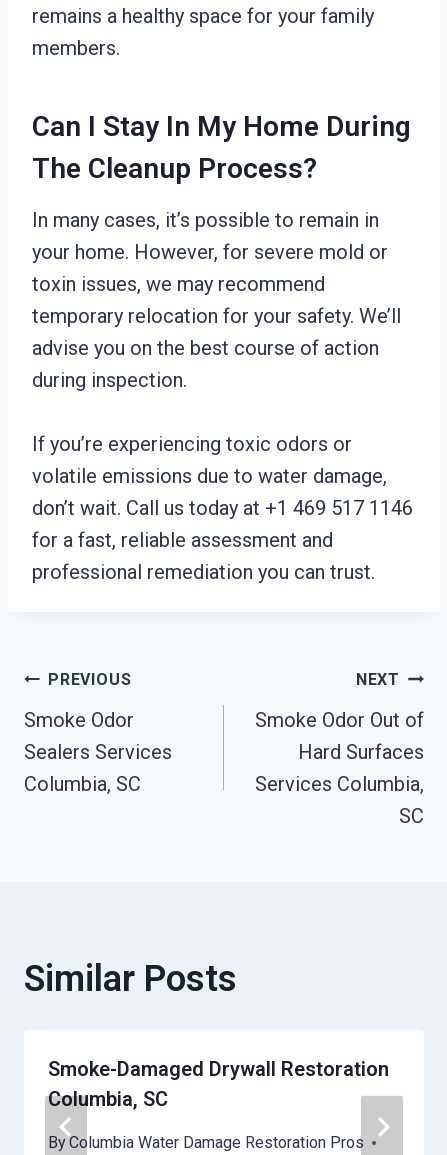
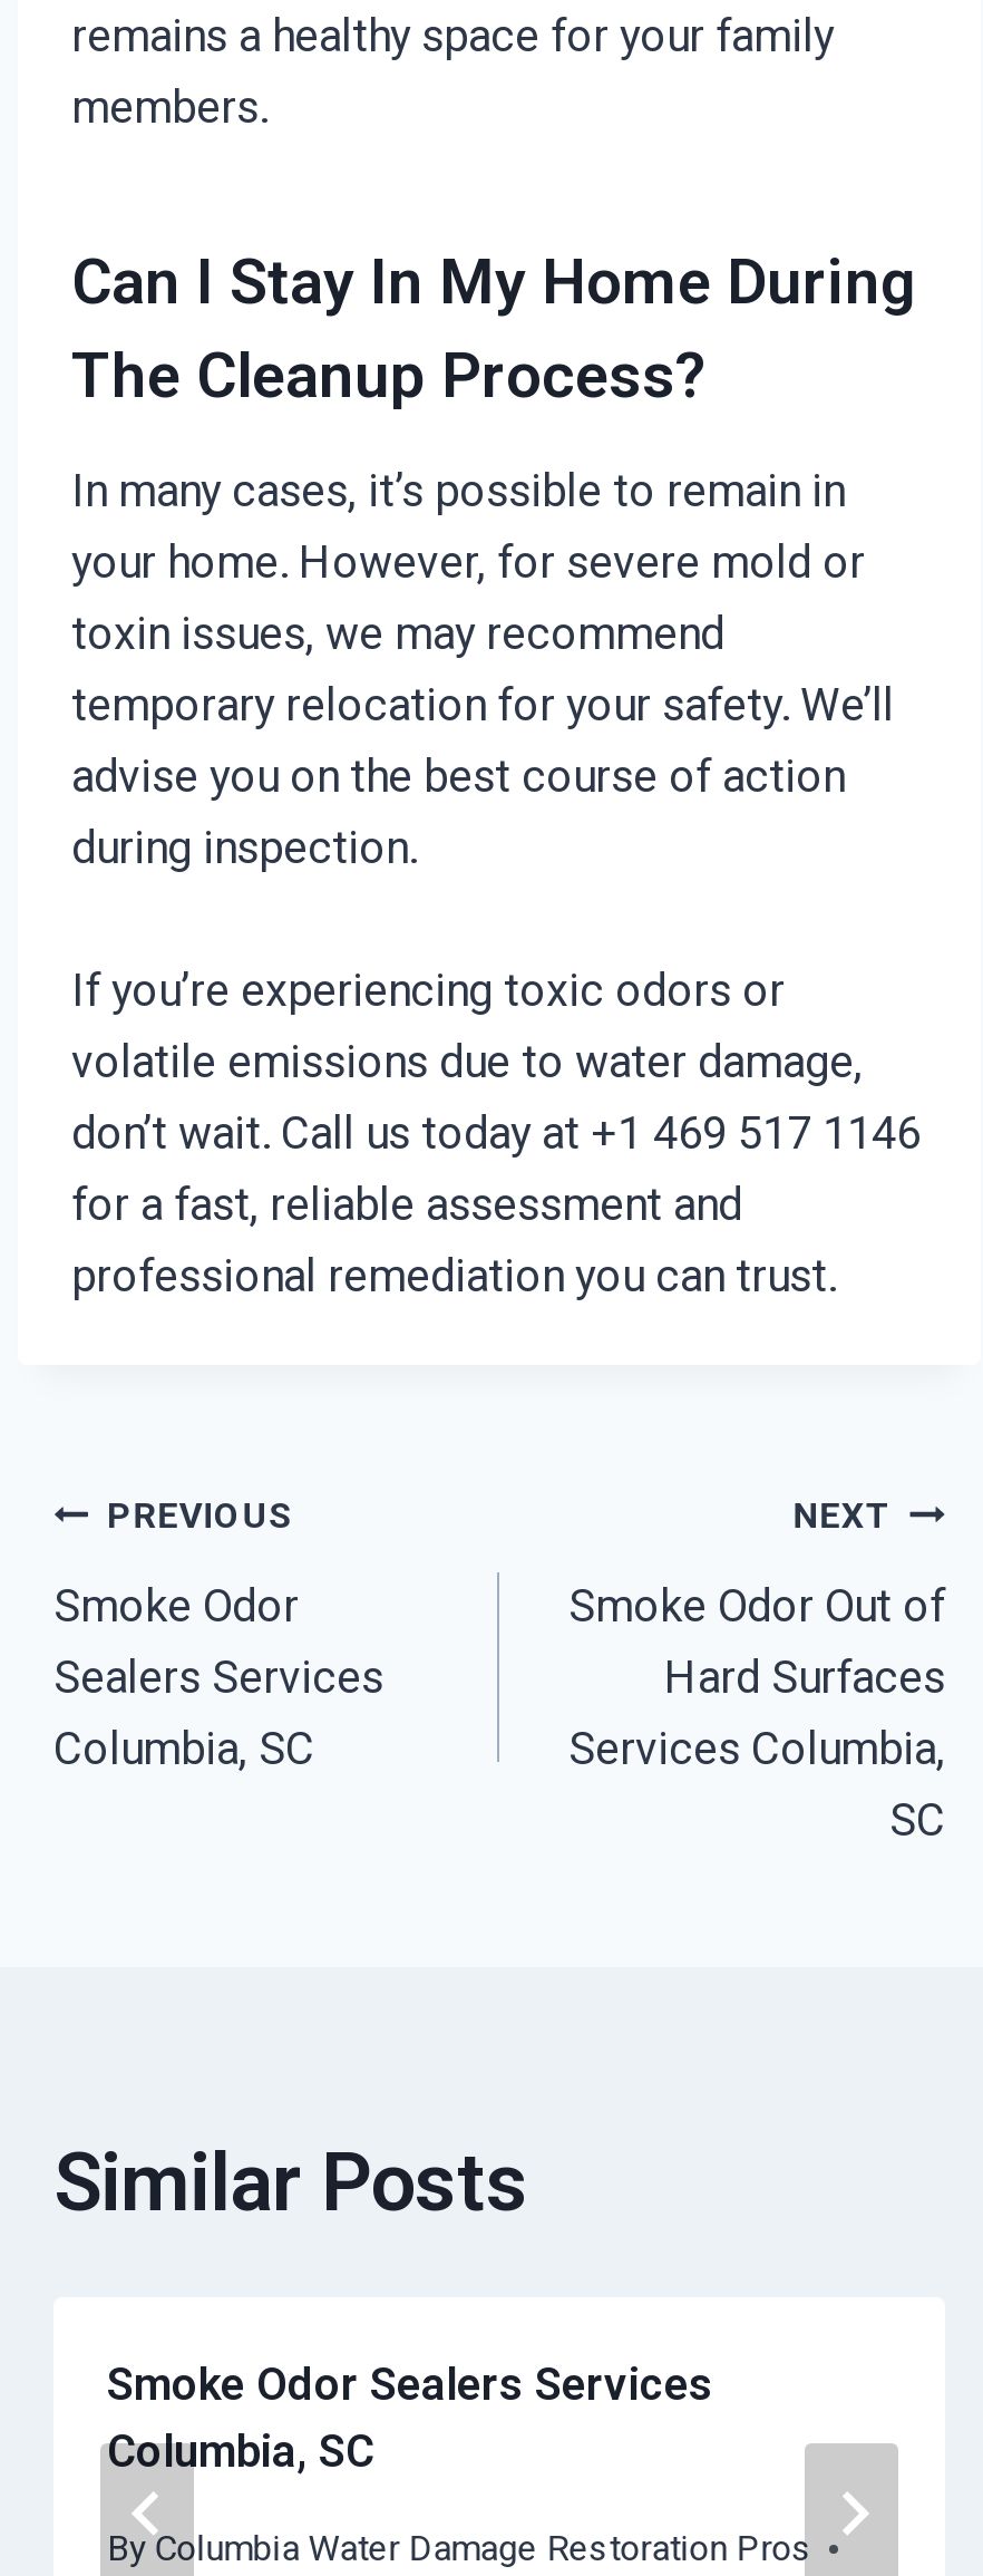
- Smoke-Damaged Drywall Restoration
+ Smoke Odor Sealers Services
